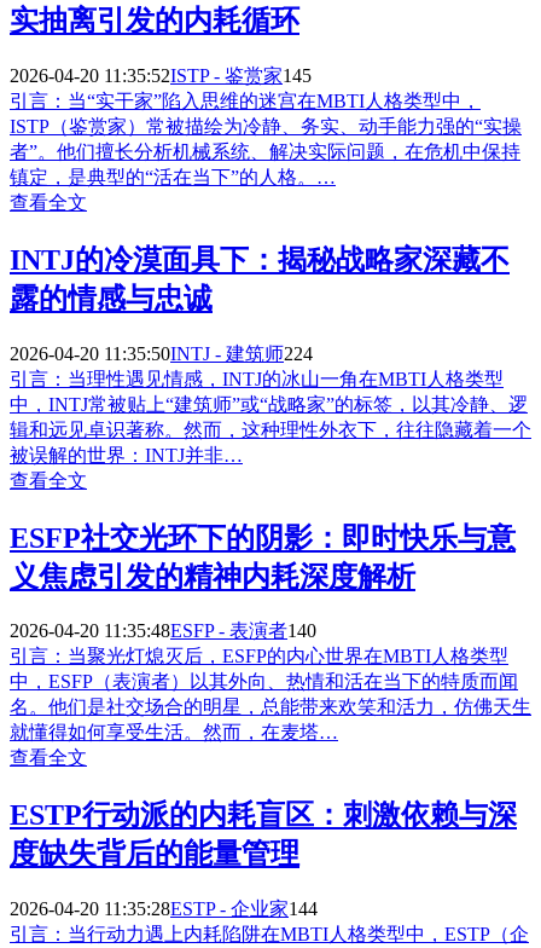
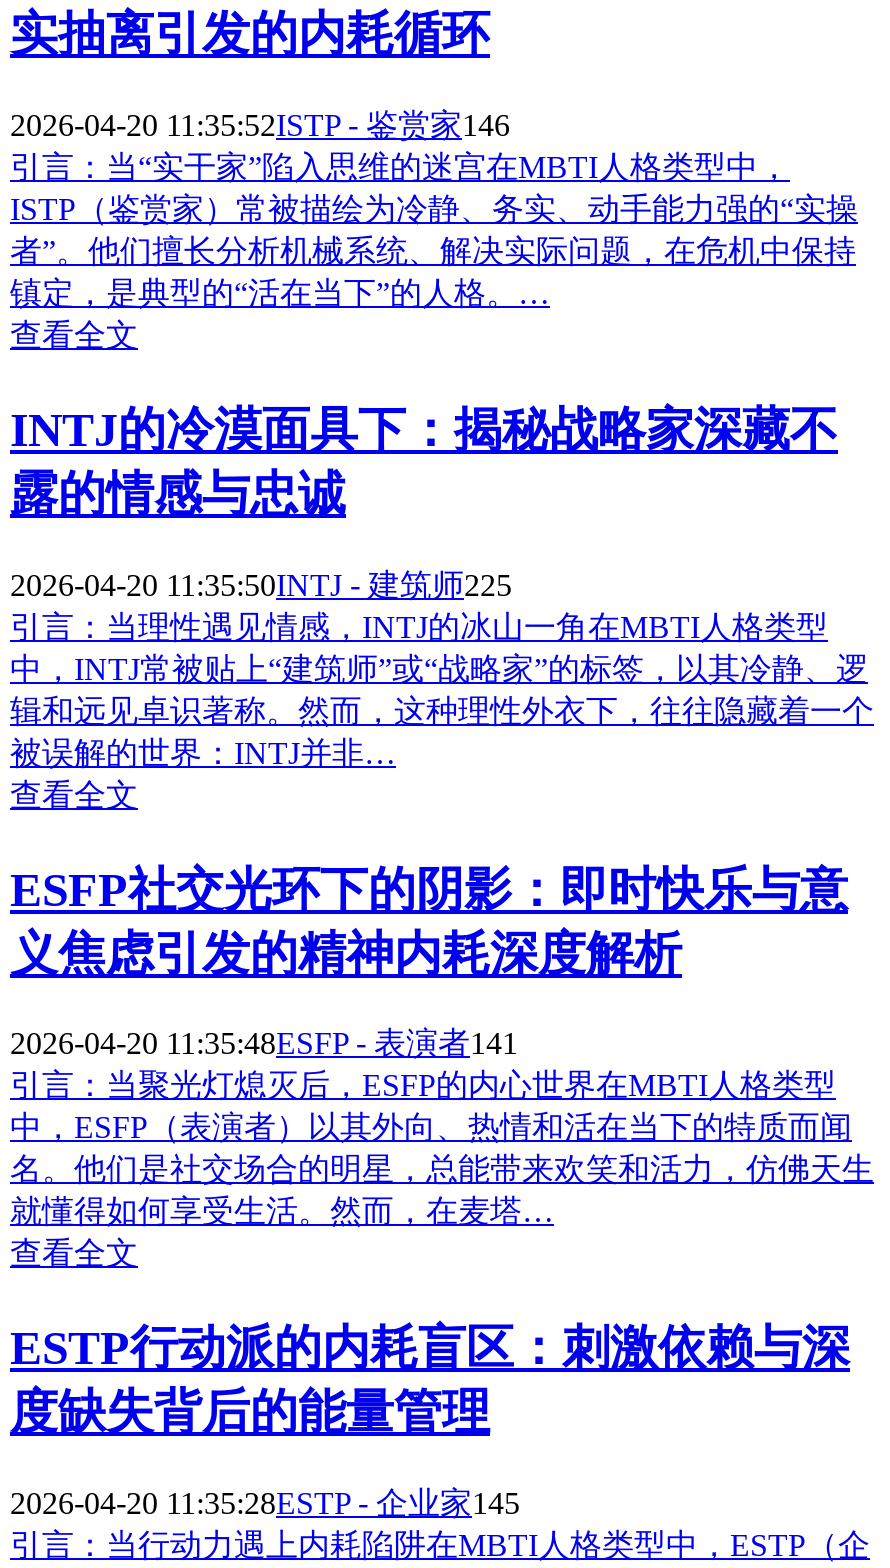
- 2026-04-20 11:35:52ISTP - 鉴赏家145
+ 2026-04-20 11:35:52ISTP - 鉴赏家146

- 2026-04-20 11:35:50INTJ - 建筑师224
+ 2026-04-20 11:35:50INTJ - 建筑师225

- 2026-04-20 11:35:48ESFP - 表演者140
+ 2026-04-20 11:35:48ESFP - 表演者141

- 2026-04-20 11:35:28ESTP - 企业家144
+ 2026-04-20 11:35:28ESTP - 企业家145
